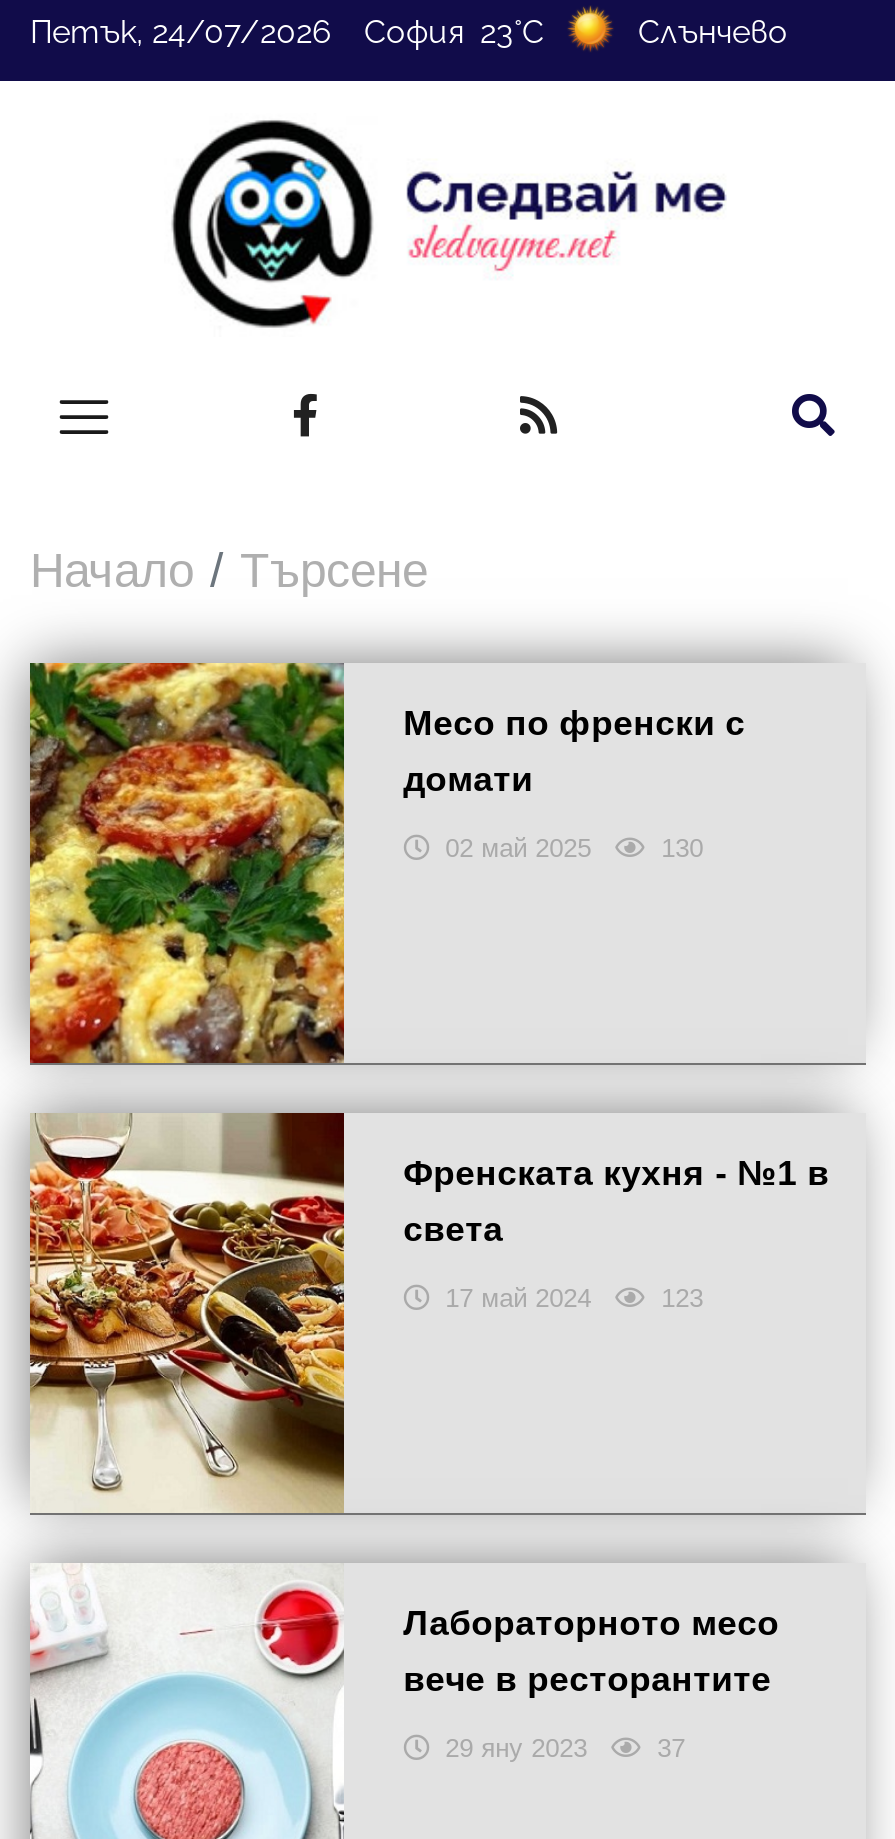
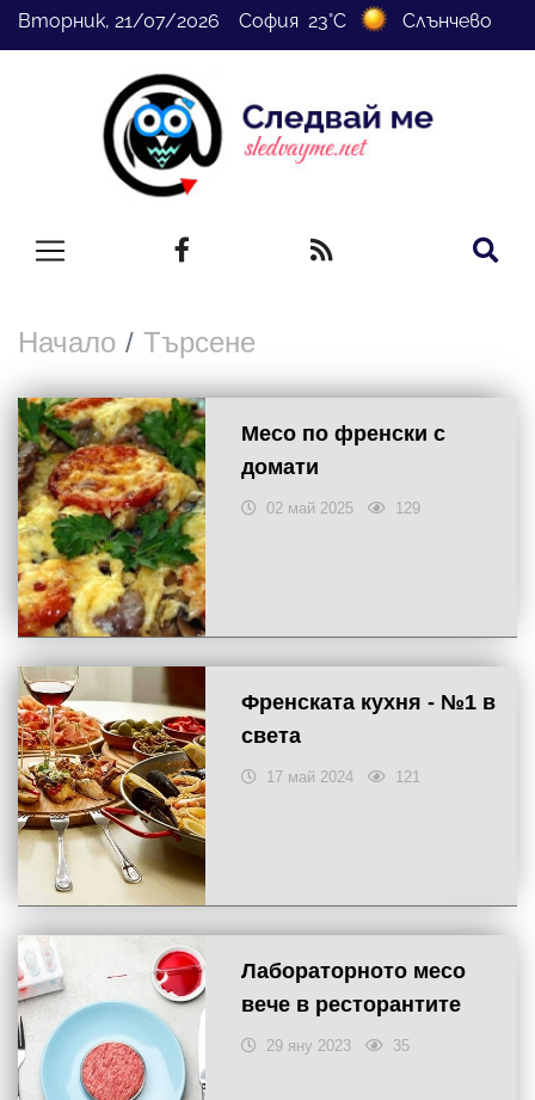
- Петък, 24/07/2026 София 23°C
+ Вторник, 21/07/2026 София 23°C

- 130
+ 129

- 123
+ 121

- 37
+ 35
